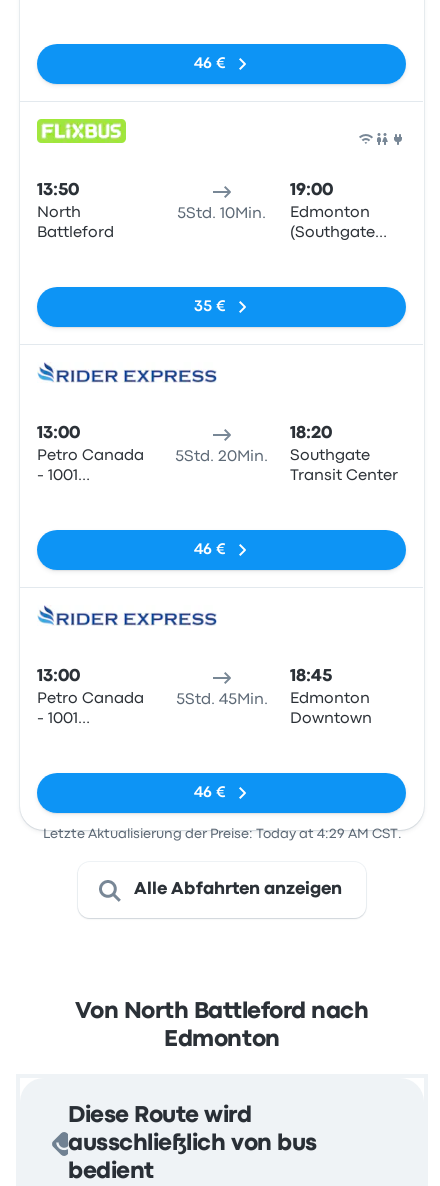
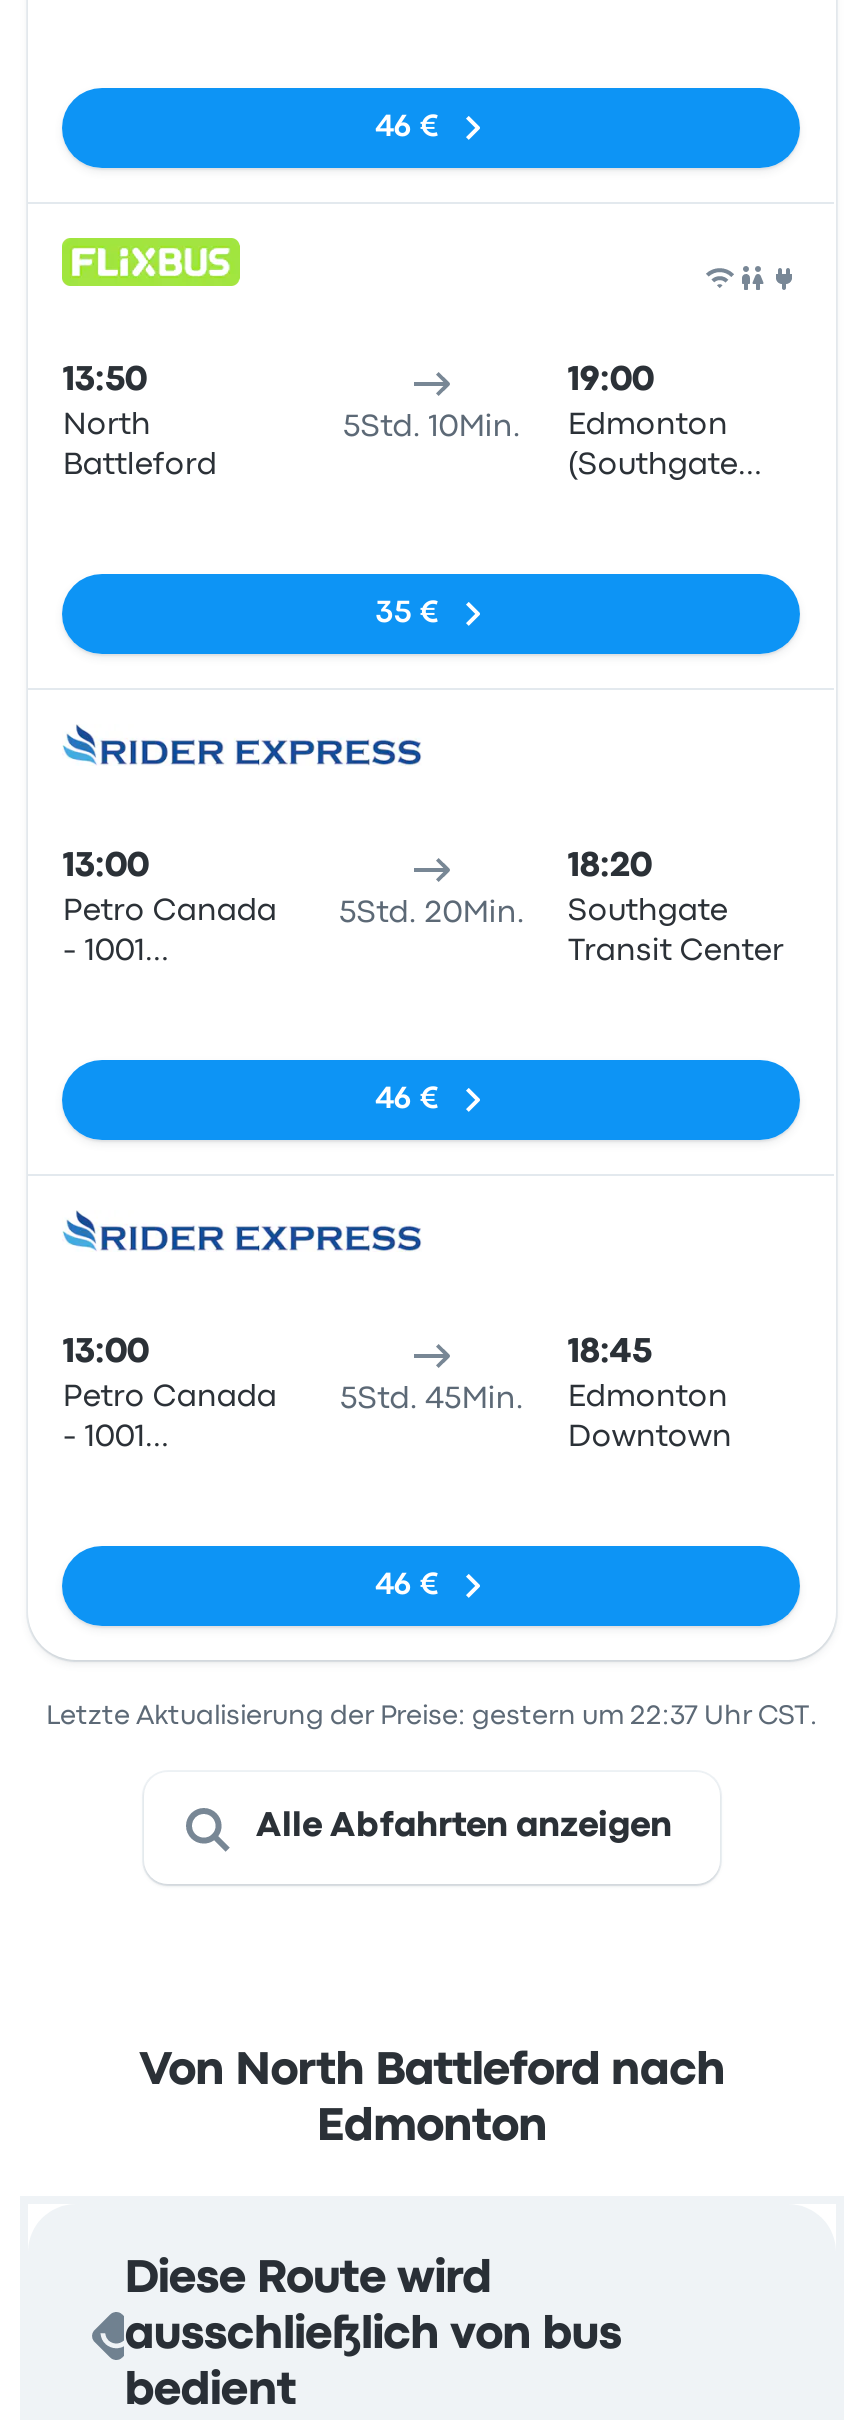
- Letzte Aktualisierung der Preise: Today at 4:29 AM CST.
+ Letzte Aktualisierung der Preise: gestern um 22:37 Uhr CST.
